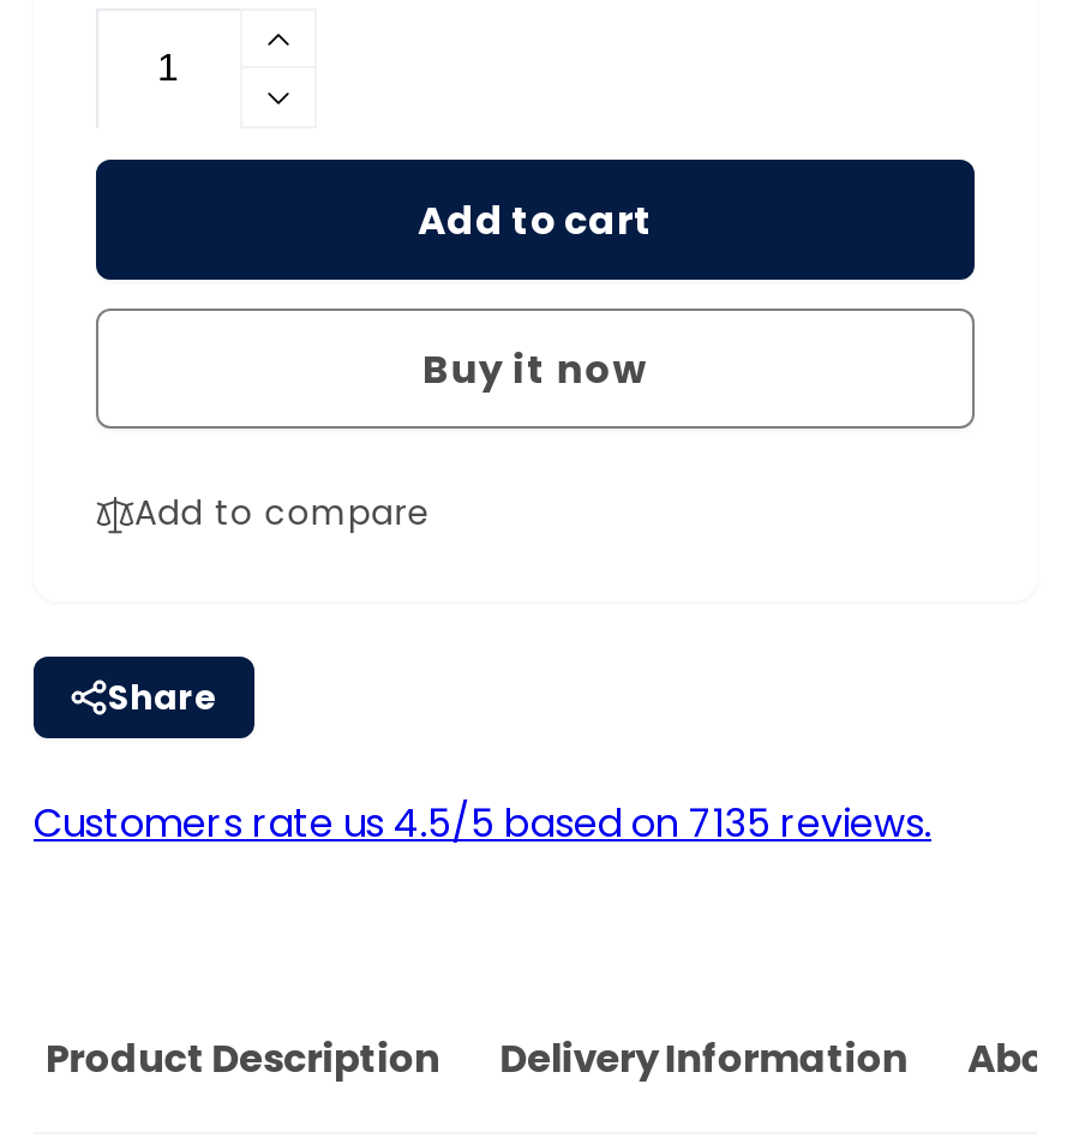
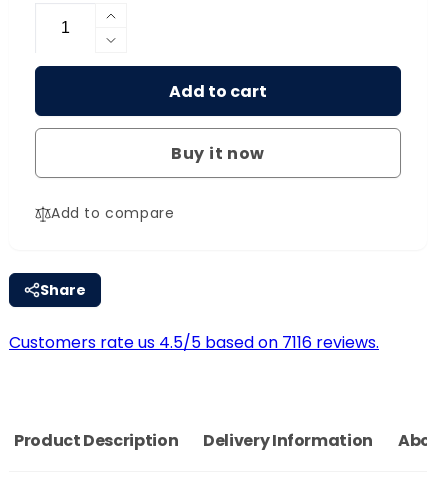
- Customers rate us 4.5/5 based on 7135 reviews.
+ Customers rate us 4.5/5 based on 7116 reviews.
